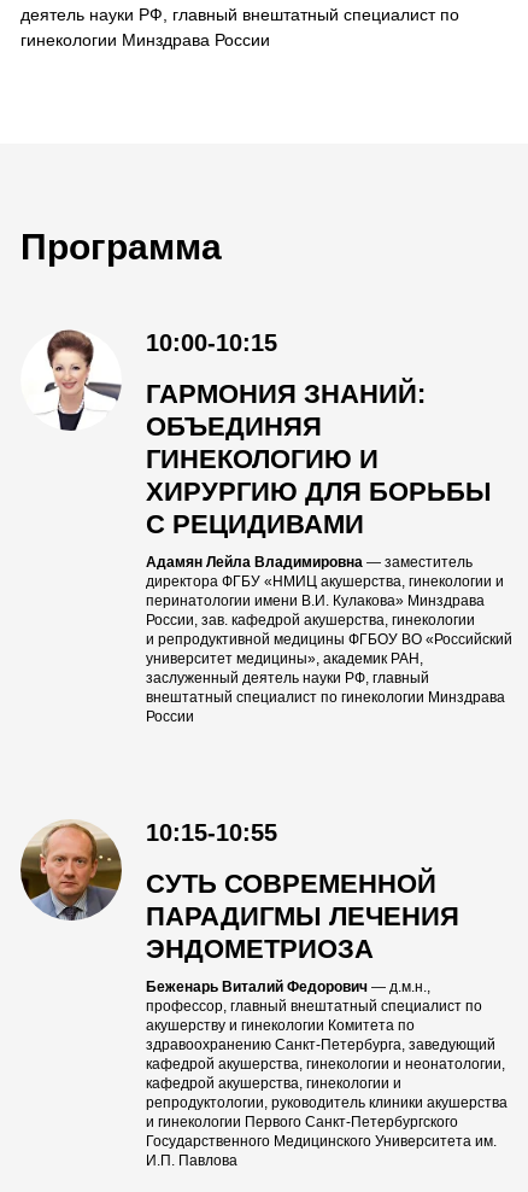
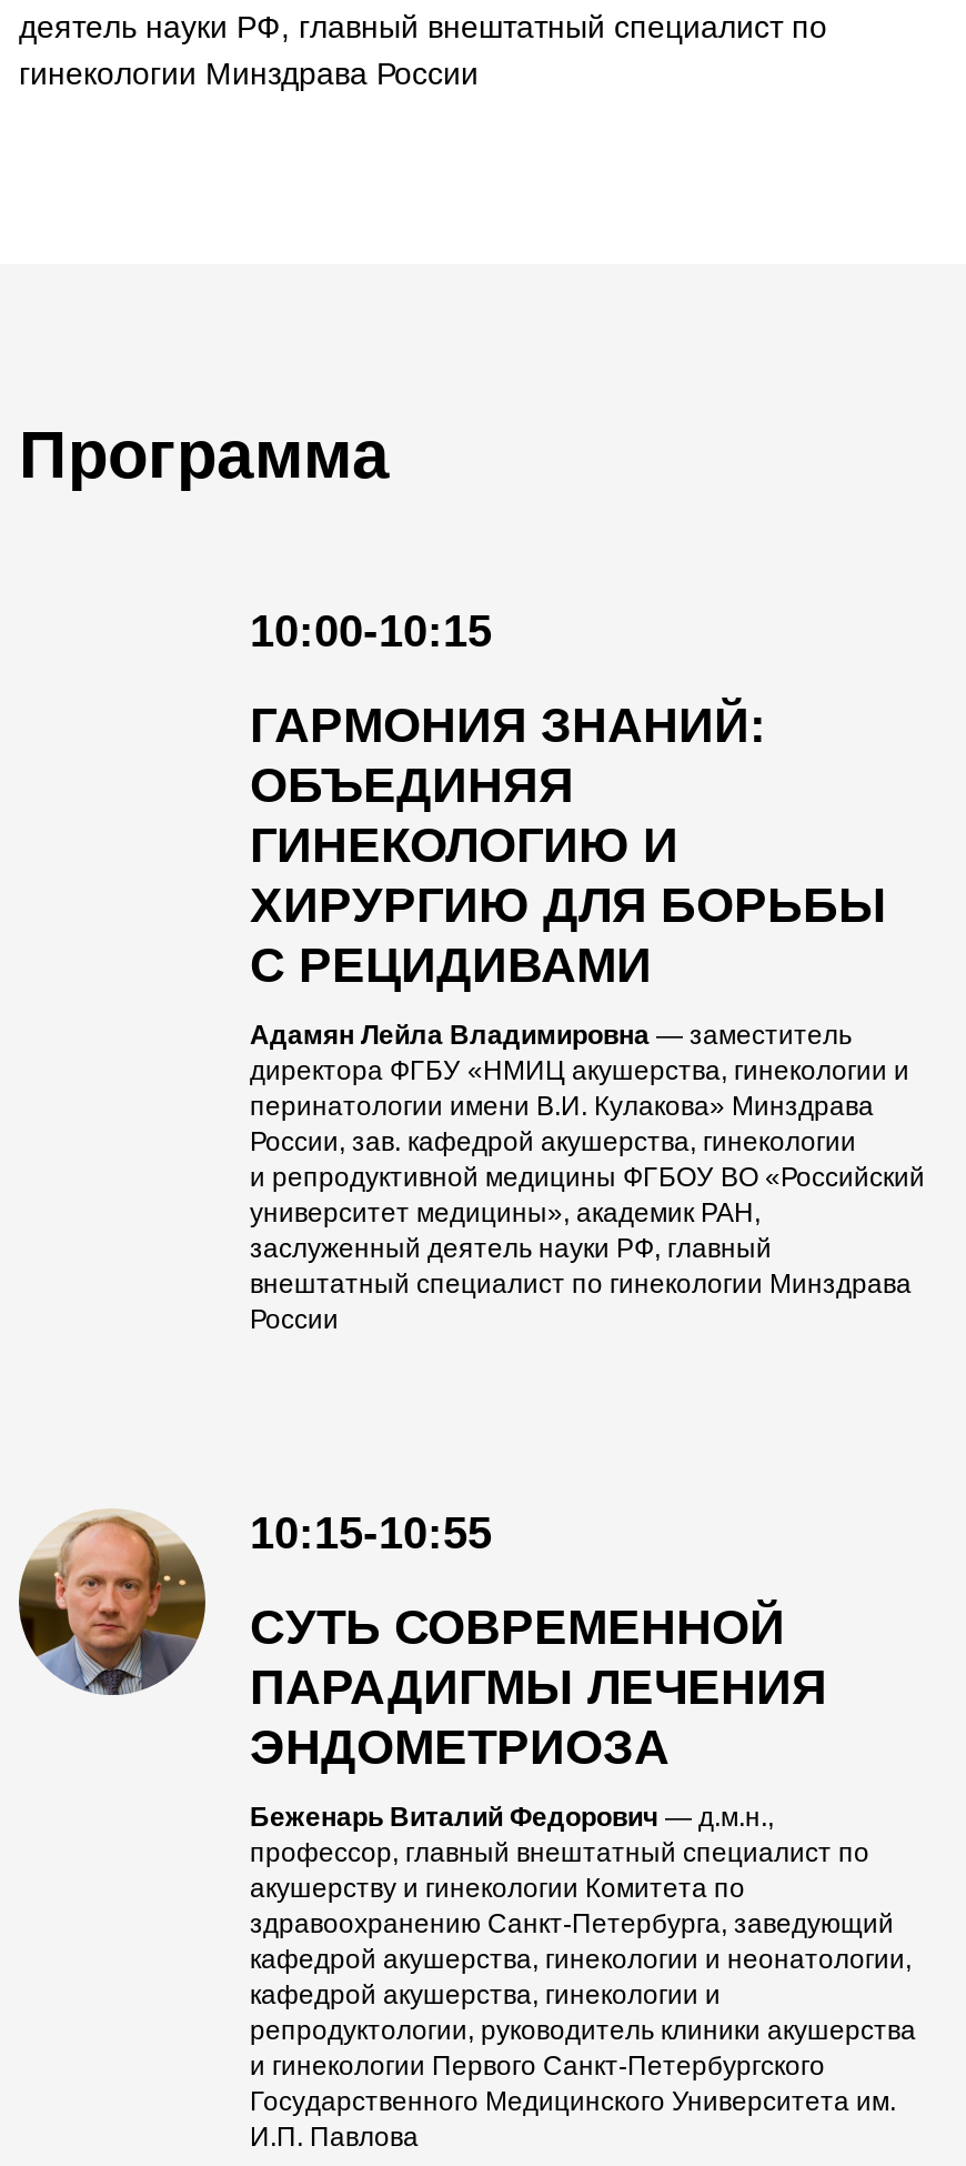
- [image]
